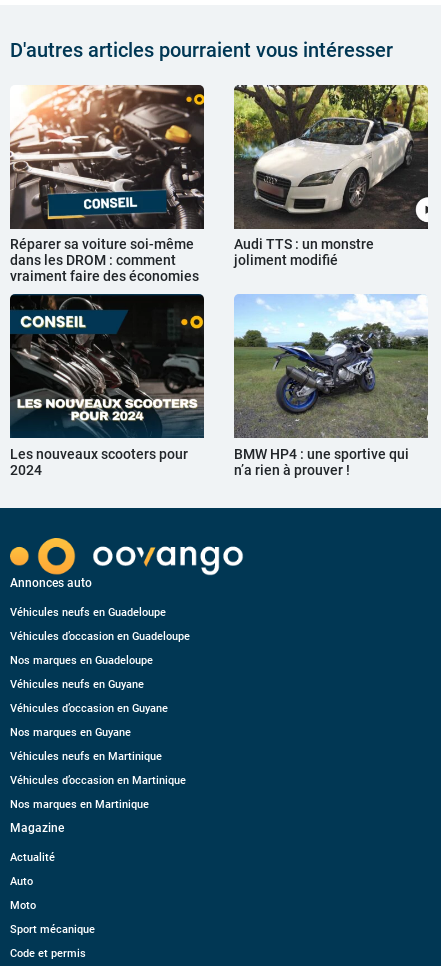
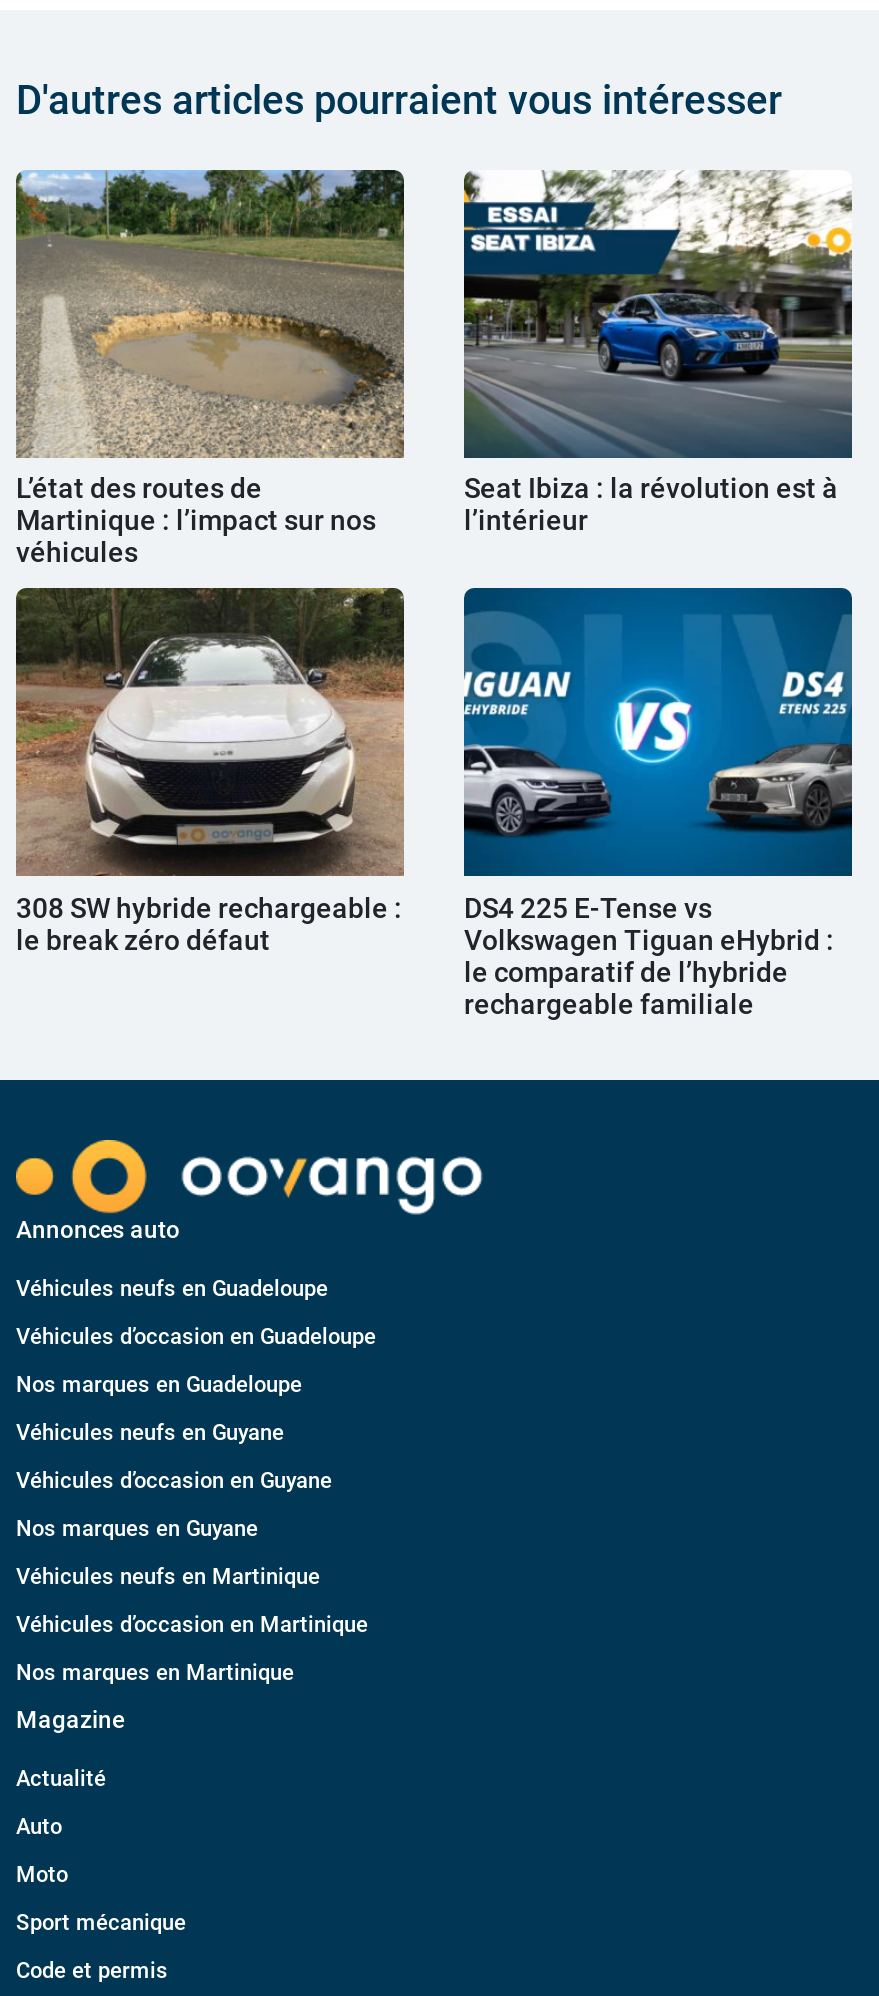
- [image]
- Réparer sa voiture soi-même
- dans les DROM : comment
- vraiment faire des économies
+ [image]
+ L’état des routes de
+ Martinique : l’impact sur nos
+ véhicules

- [image]
- Audi TTS : un monstre
- joliment modifié
+ [image]
+ Seat Ibiza : la révolution est à
+ l’intérieur

- [image]
- Les nouveaux scooters pour
- 2024
+ [image]
+ 308 SW hybride rechargeable :
+ le break zéro défaut

- [image]
- BMW HP4 : une sportive qui
- n’a rien à prouver !
+ [image]
+ DS4 225 E-Tense vs
+ Volkswagen Tiguan eHybrid :
+ le comparatif de l’hybride
+ rechargeable familiale
